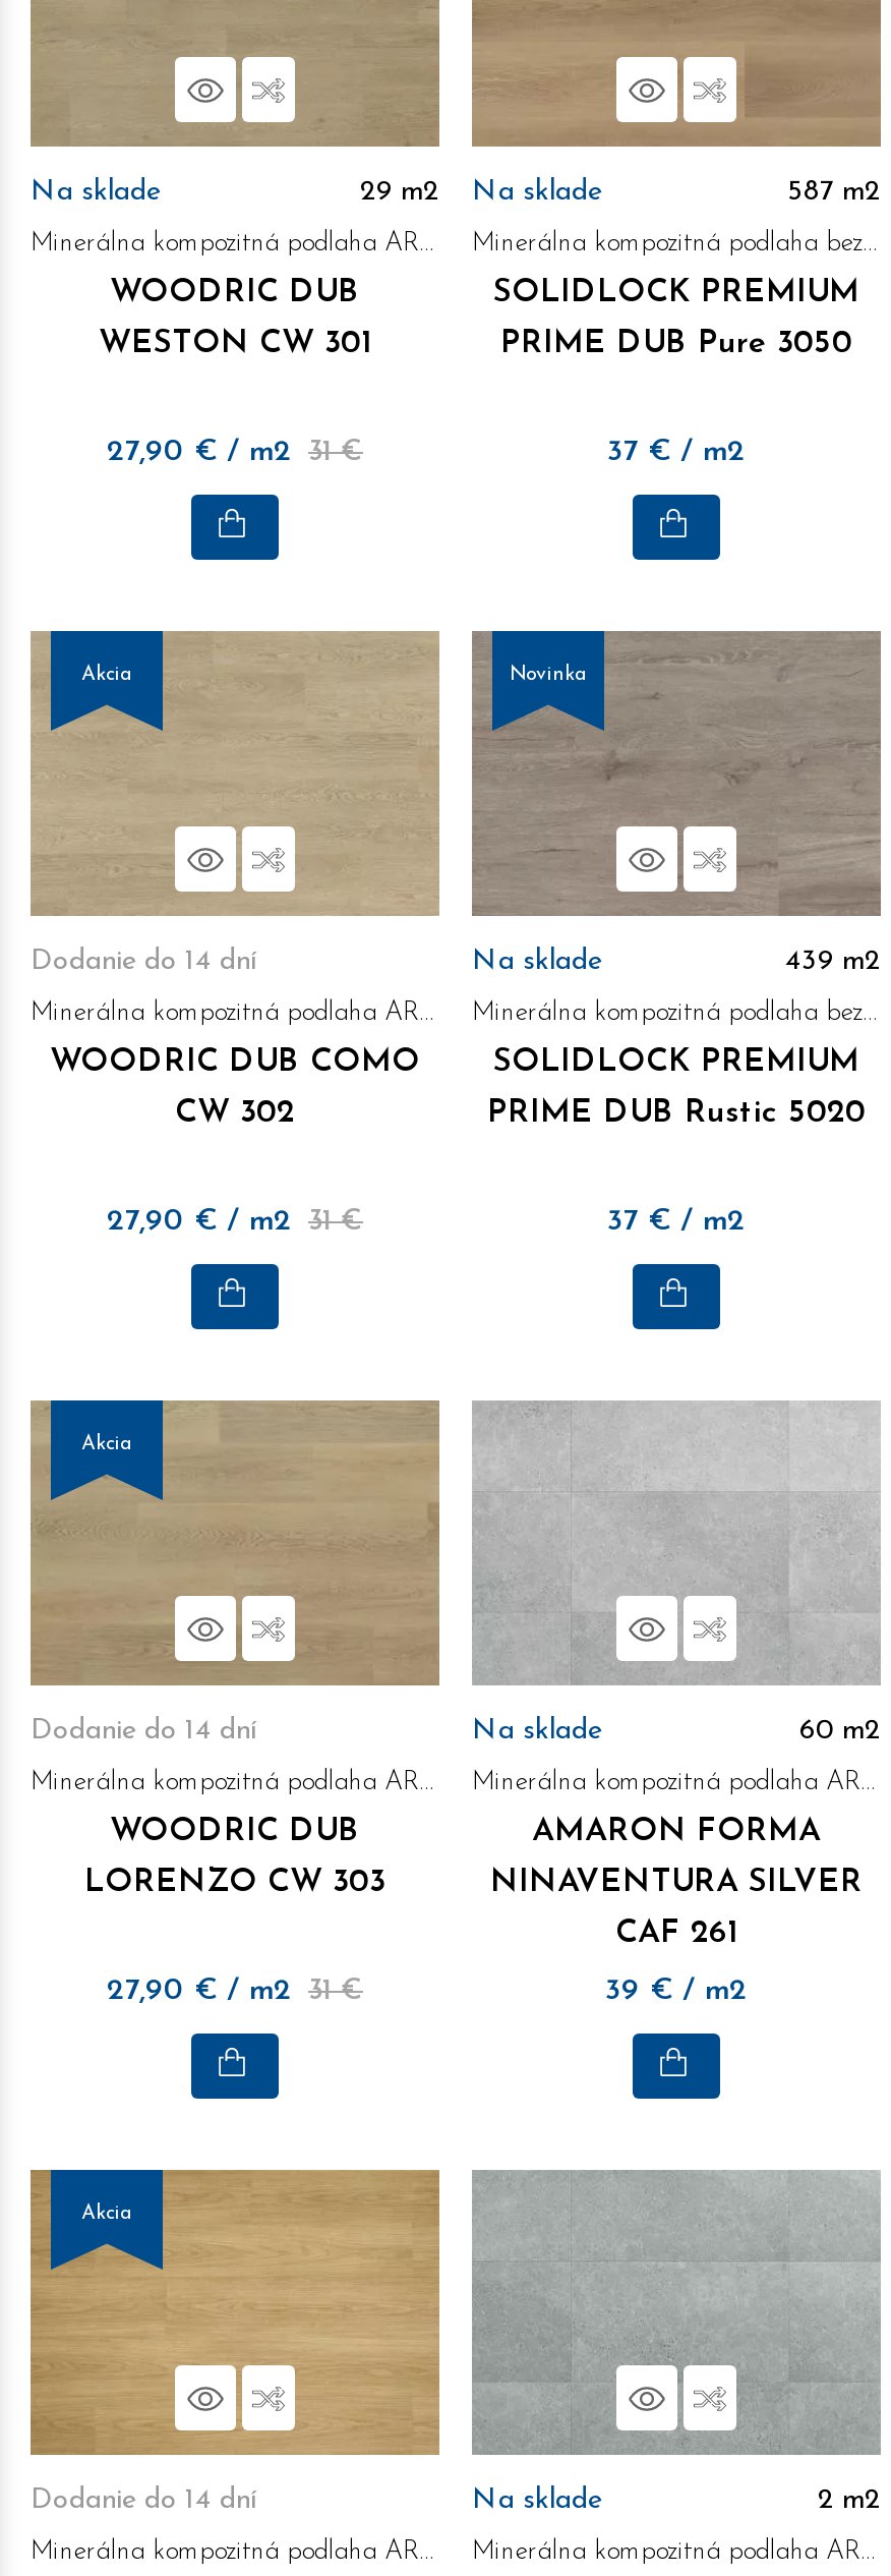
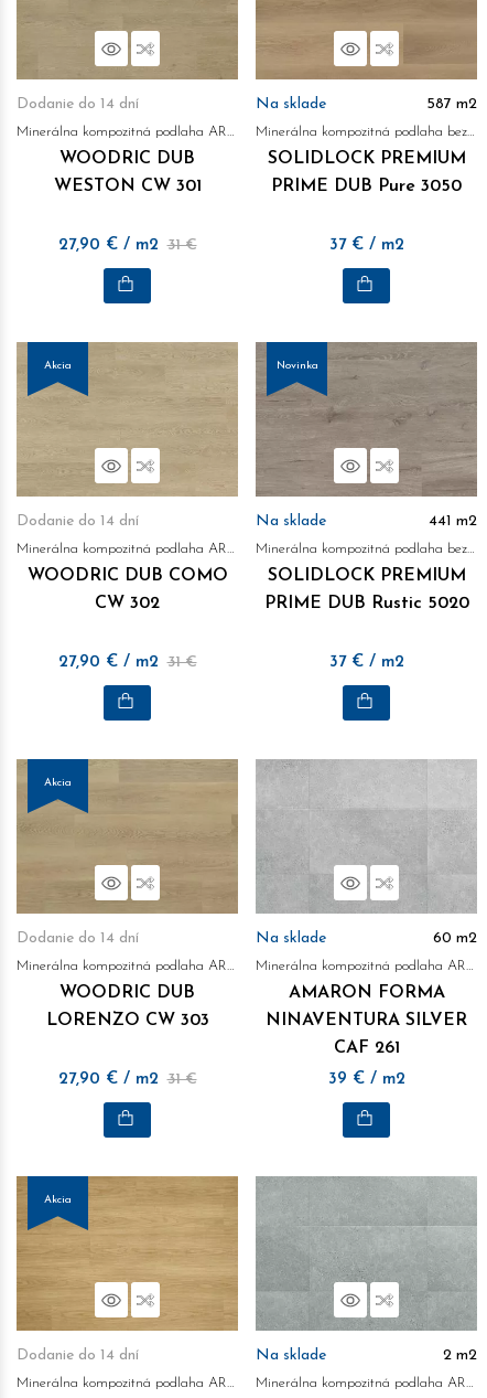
- Na sklade
- 29 m2
+ Dodanie do 14 dní

- 439 m2
+ 441 m2
